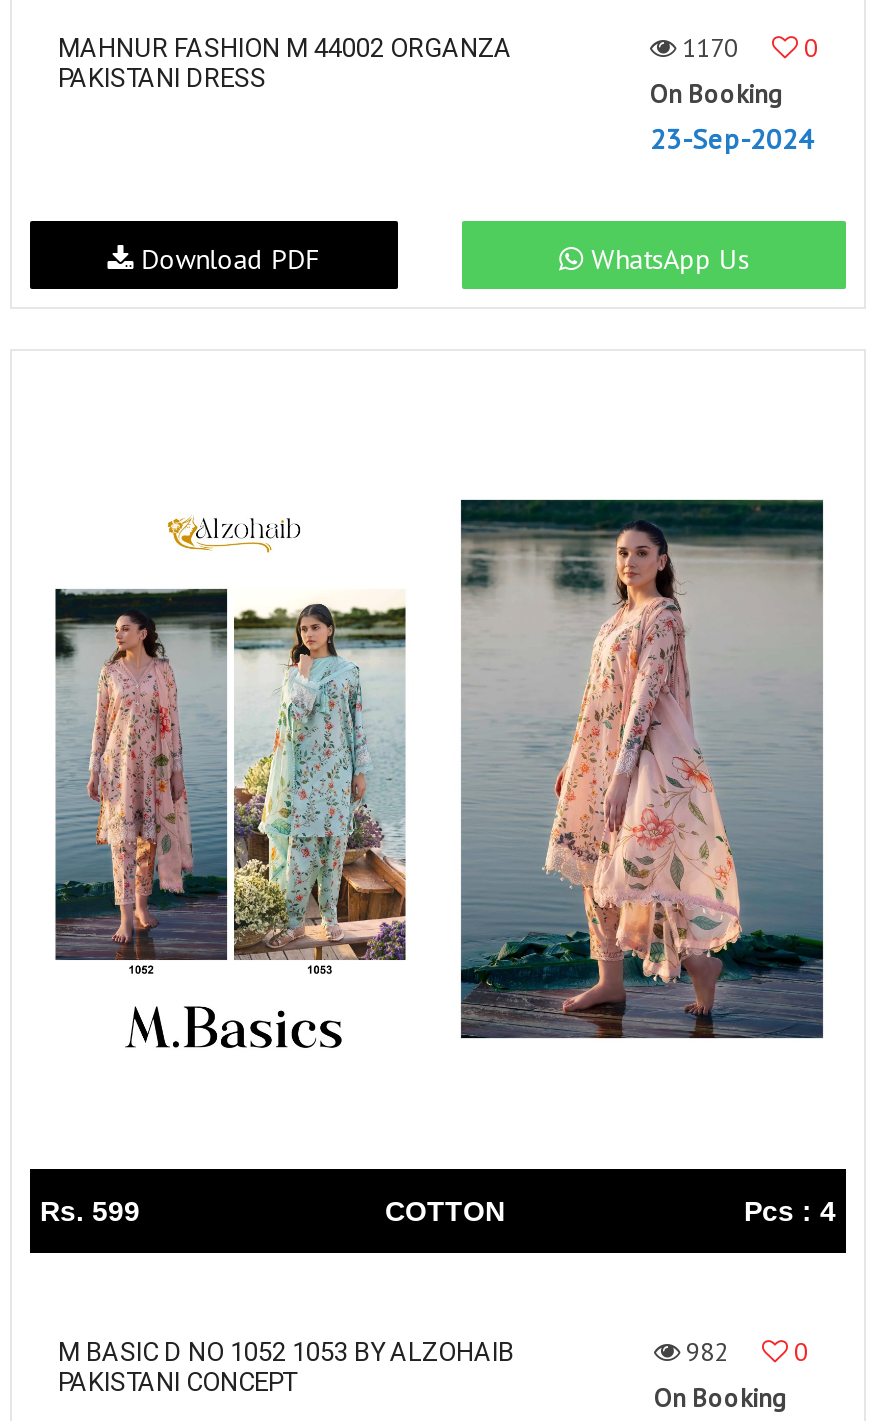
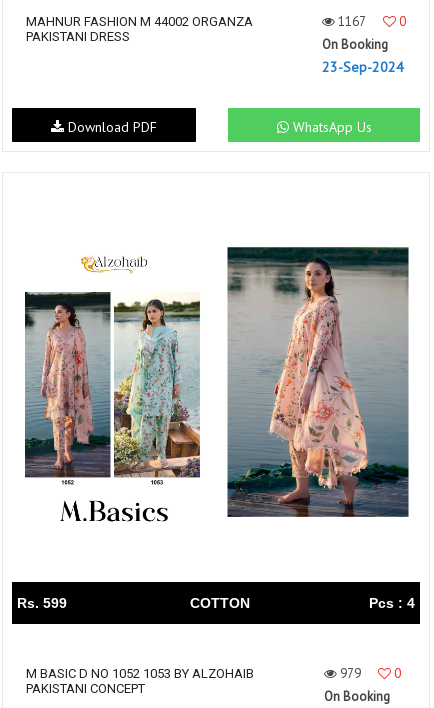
- 1170 0
+ 1167 0

- 982 0
+ 979 0
